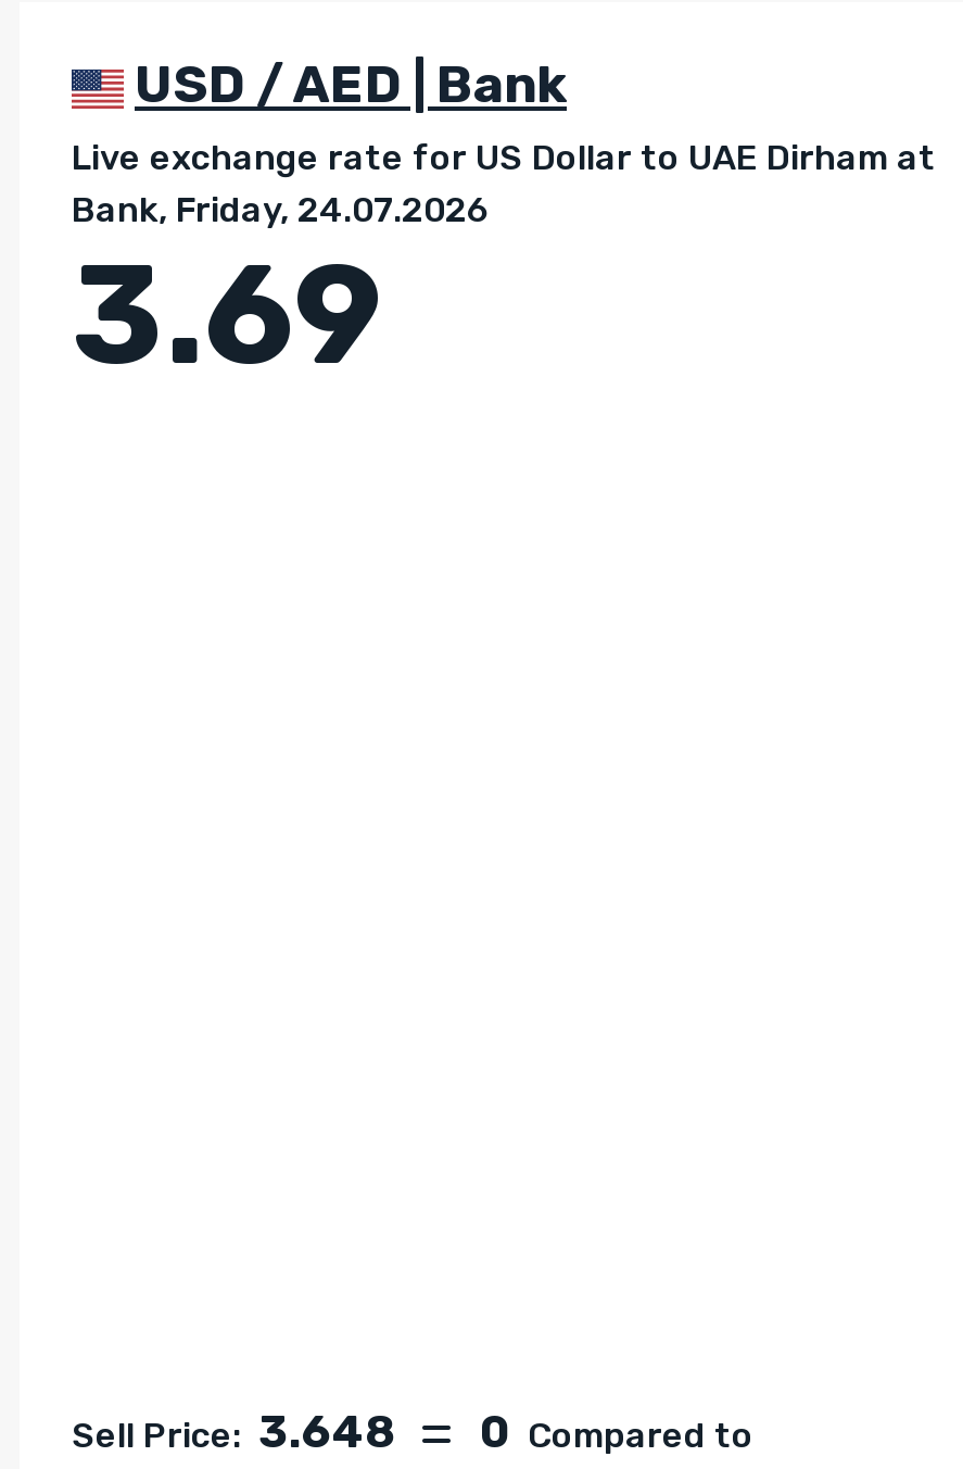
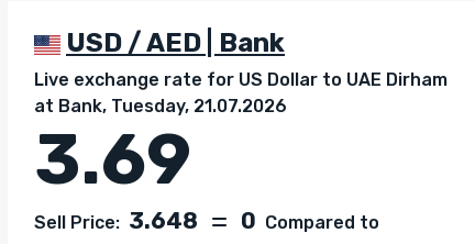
- Live exchange rate for US Dollar to UAE Dirham at
- Bank, Friday, 24.07.2026
+ Live exchange rate for US Dollar to UAE Dirham
+ at Bank, Tuesday, 21.07.2026
